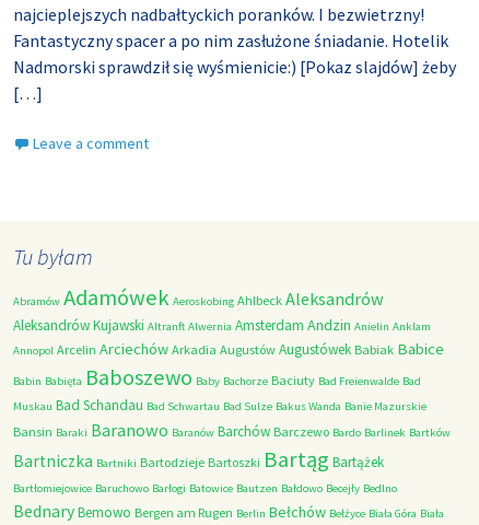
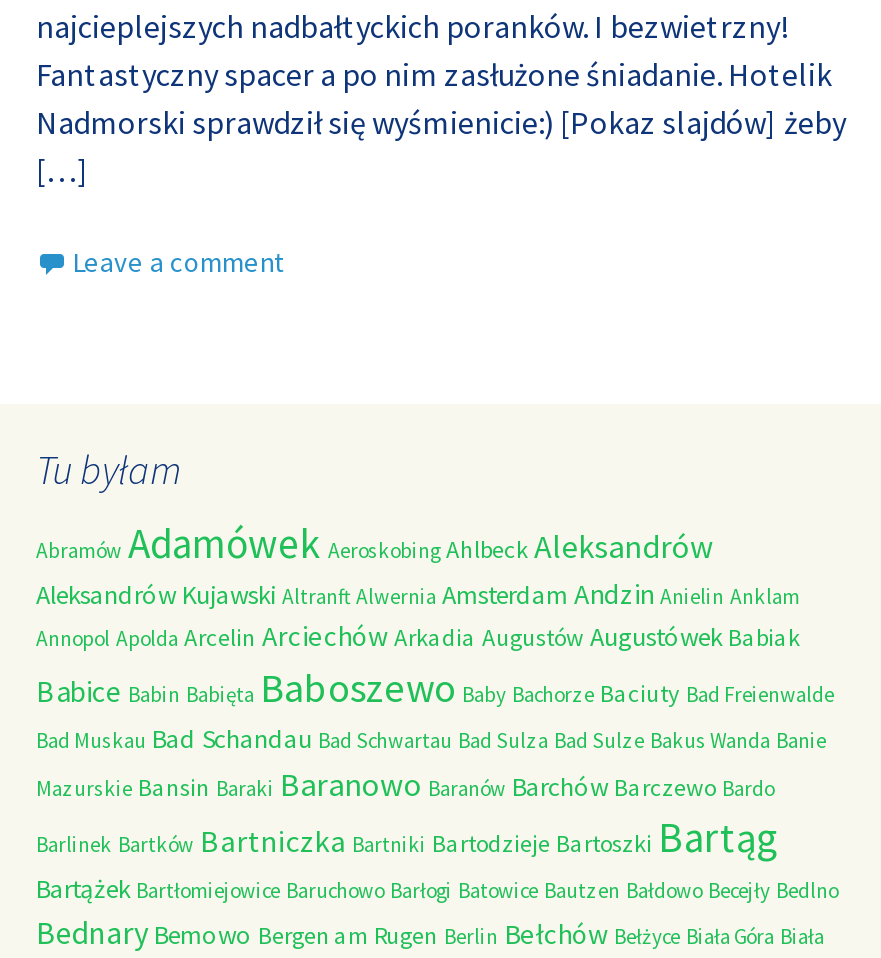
- Annopol Arcelin Arciechów Arkadia Augustów Augustówek Babiak Babice
- Babin Babięta Baboszewo Baby Bachorze Baciuty Bad Freienwalde Bad
- Muskau Bad Schandau Bad Schwartau Bad Sulze Bakus Wanda Banie Mazurskie
- Bansin Baraki Baranowo Baranów Barchów Barczewo Bardo Barlinek Bartków
- Bartniczka Bartniki Bartodzieje Bartoszki Bartąg Bartążek
- Bartłomiejowice Baruchowo Barłogi Batowice Bautzen Bałdowo Becejły Bedlno
+ Annopol Apolda Arcelin Arciechów Arkadia Augustów Augustówek Babiak
+ Babice Babin Babięta Baboszewo Baby Bachorze Baciuty Bad Freienwalde
+ Bad Muskau Bad Schandau Bad Schwartau Bad Sulza Bad Sulze Bakus Wanda Banie
+ Mazurskie Bansin Baraki Baranowo Baranów Barchów Barczewo Bardo
+ Barlinek Bartków Bartniczka Bartniki Bartodzieje Bartoszki Bartąg
+ Bartążek Bartłomiejowice Baruchowo Barłogi Batowice Bautzen Bałdowo Becejły Bedlno
